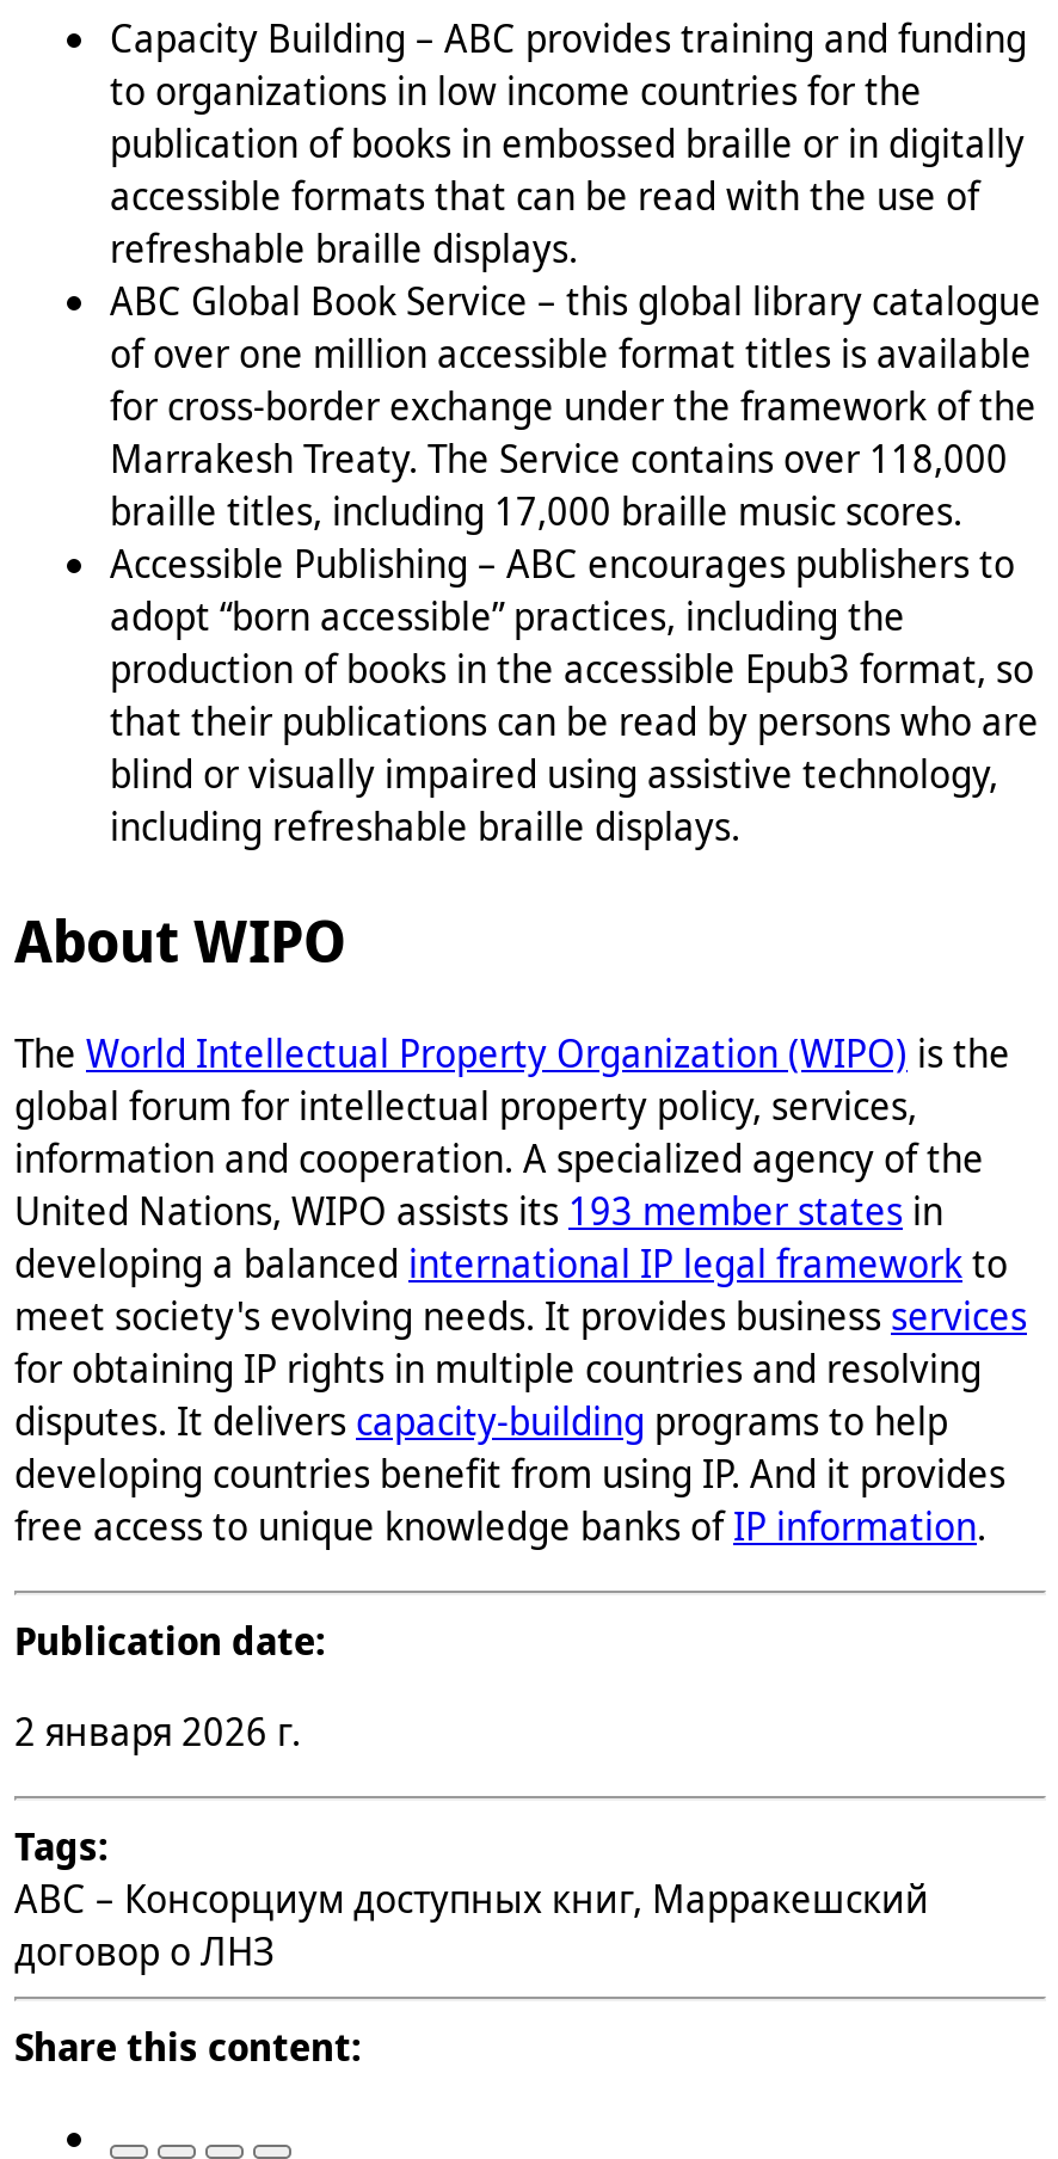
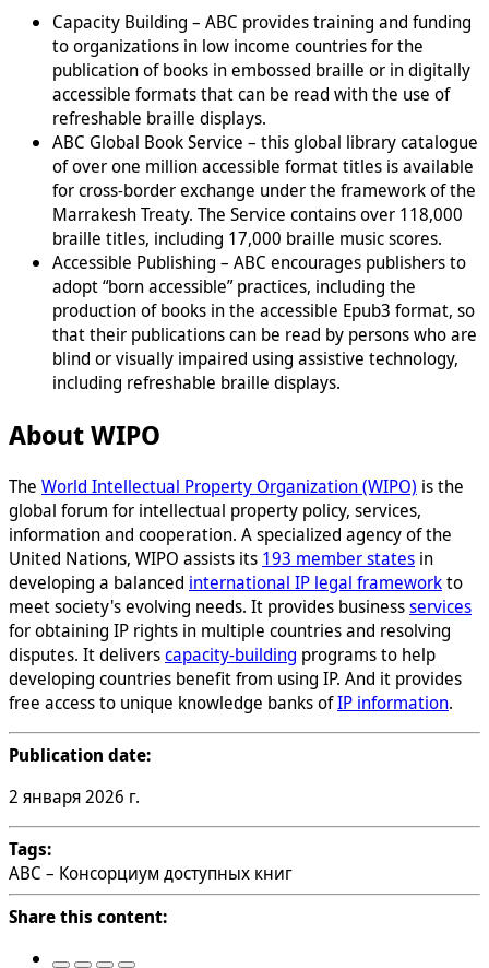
- ABC – Консорциум доступных книг, Марракешский
- договор о ЛНЗ
+ ABC – Консорциум доступных книг
